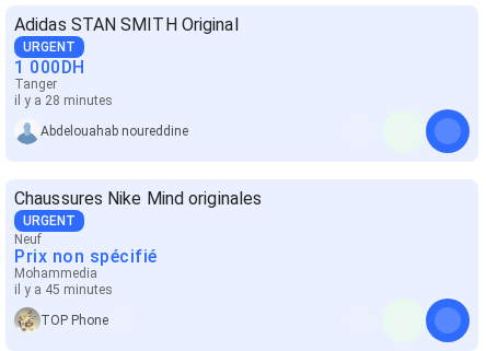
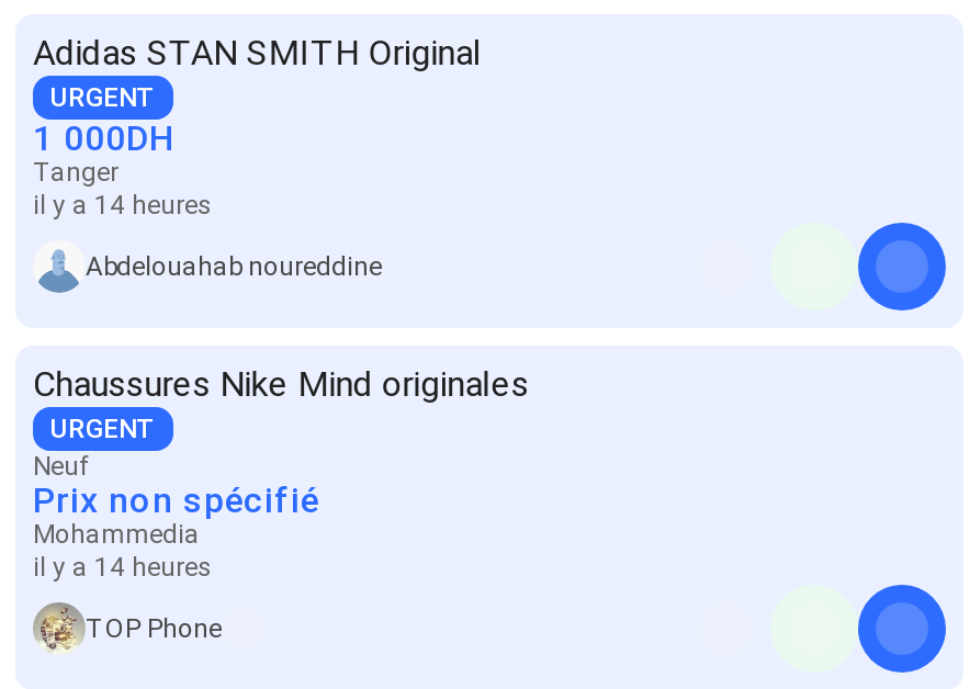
- il y a 28 minutes
+ il y a 14 heures

- il y a 45 minutes
+ il y a 14 heures
